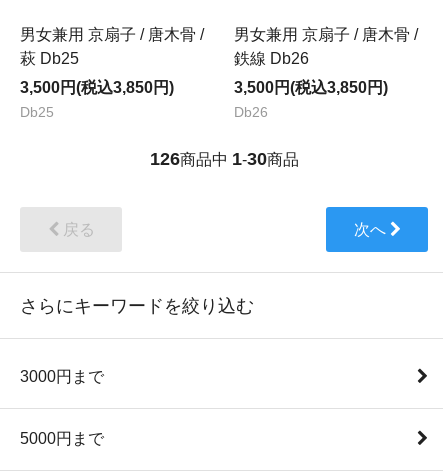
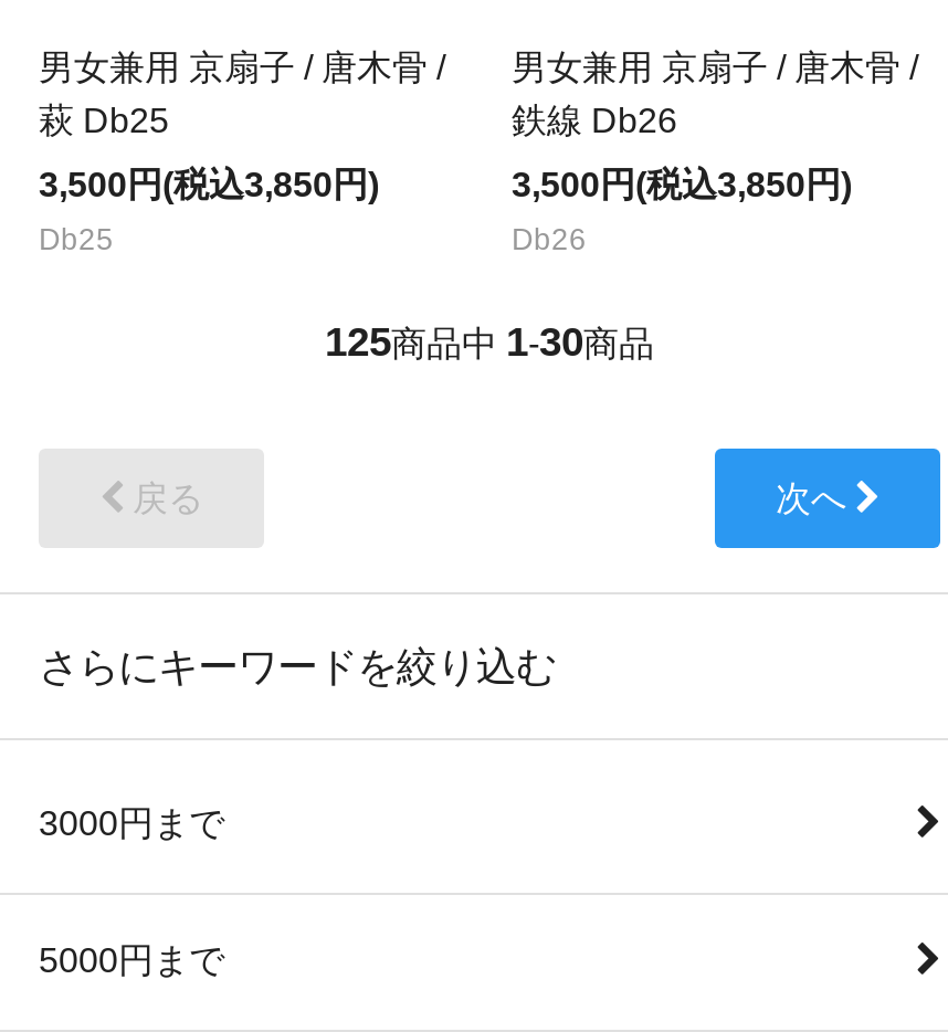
- 126商品中1-30商品
+ 125商品中1-30商品
